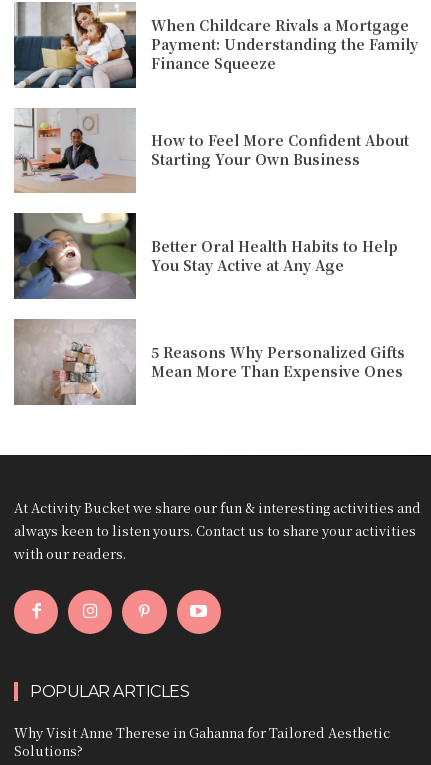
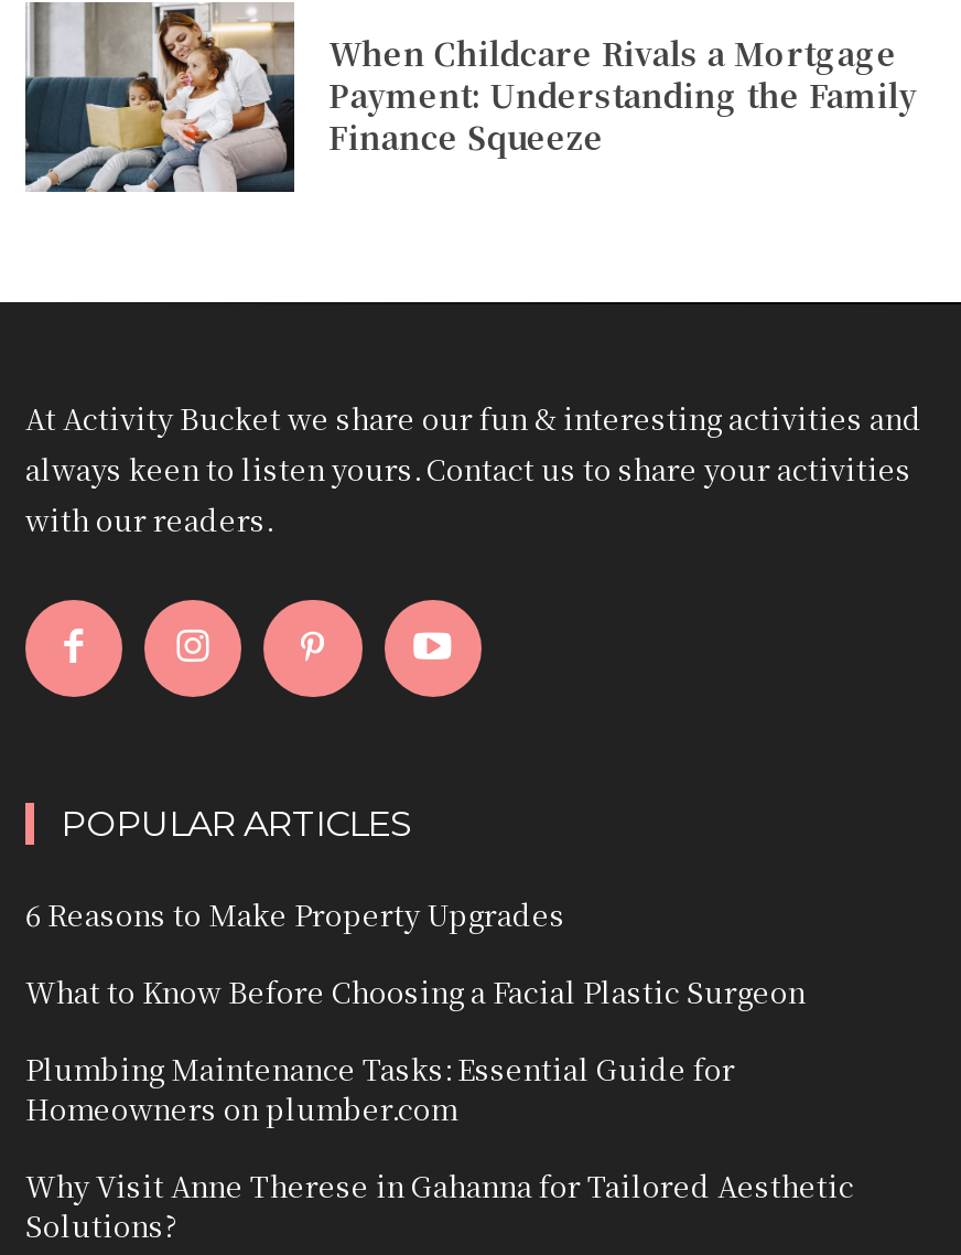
- [image]
- How to Feel More Confident About
- Starting Your Own Business

- [image]
- Better Oral Health Habits to Help
- You Stay Active at Any Age

- [image]
- 5 Reasons Why Personalized Gifts
- Mean More Than Expensive Ones

moved up: At Activity Bucket we share our fun & interesting activities and | always keen to listen yours. Contact us to share your activities | with our readers. | POPULAR ARTICLES

+ 6 Reasons to Make Property Upgrades
+ What to Know Before Choosing a Facial Plastic Surgeon
+ Plumbing Maintenance Tasks: Essential Guide for
+ Homeowners on plumber.com
